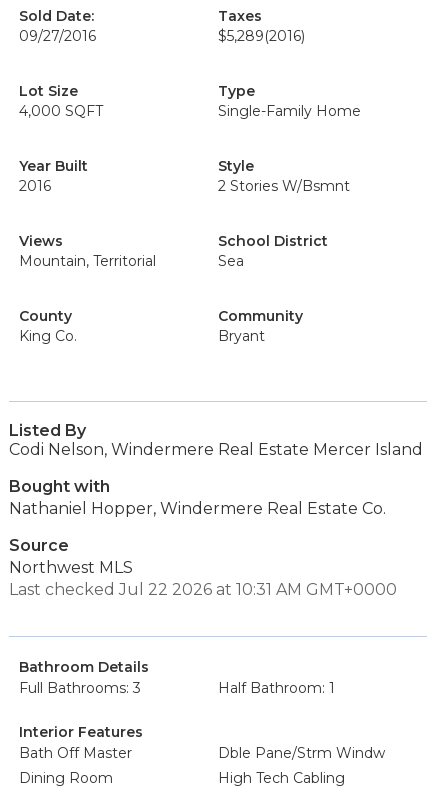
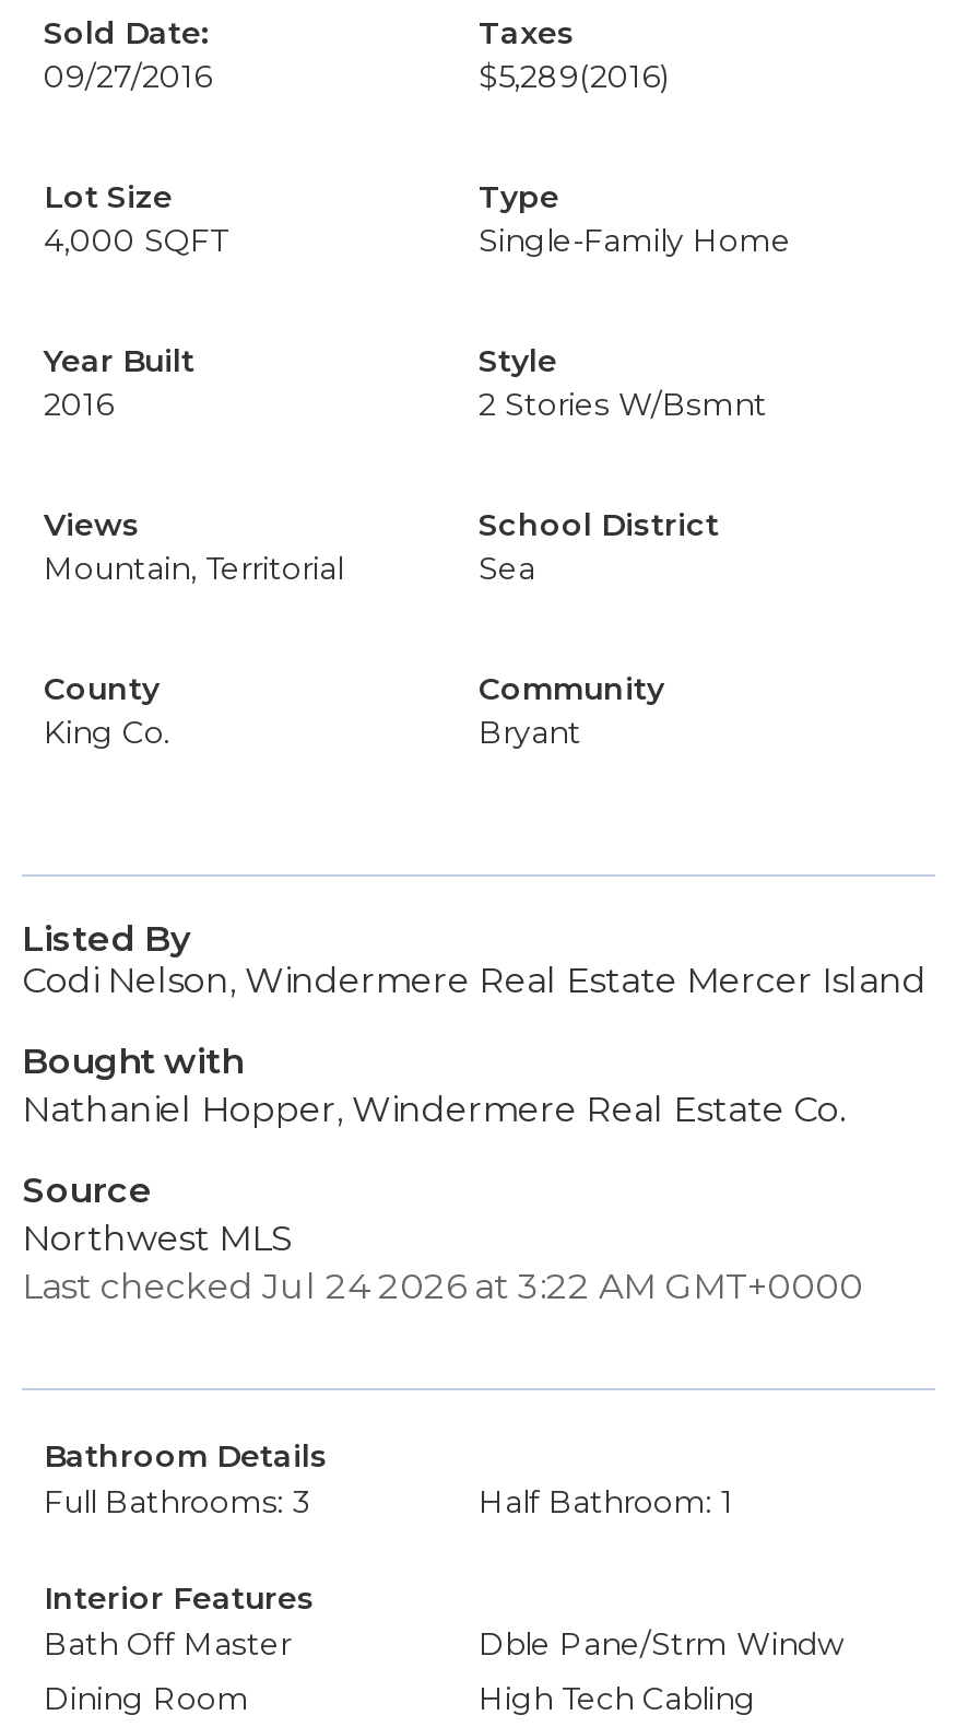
- Last checked Jul 22 2026 at 10:31 AM GMT+0000
+ Last checked Jul 24 2026 at 3:22 AM GMT+0000
